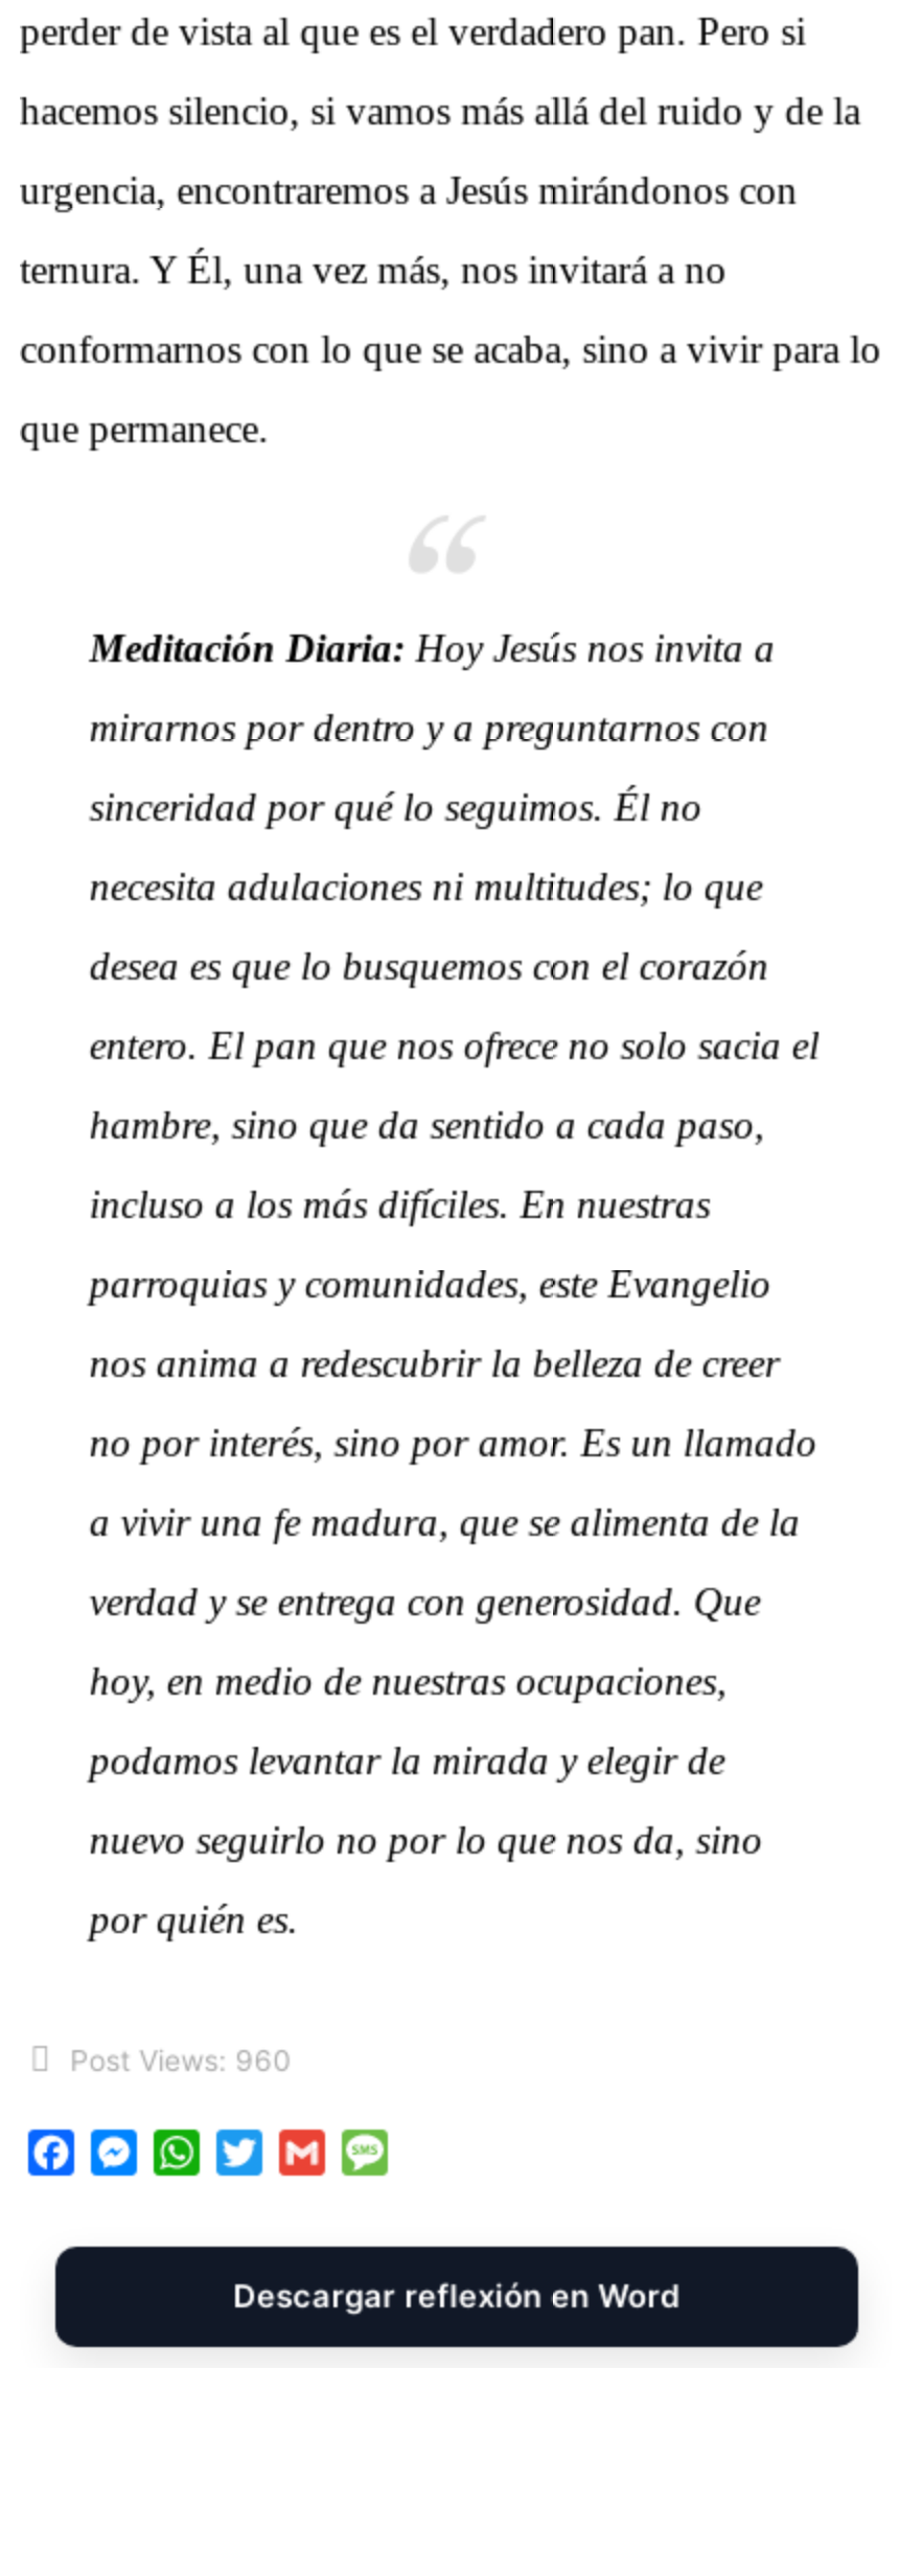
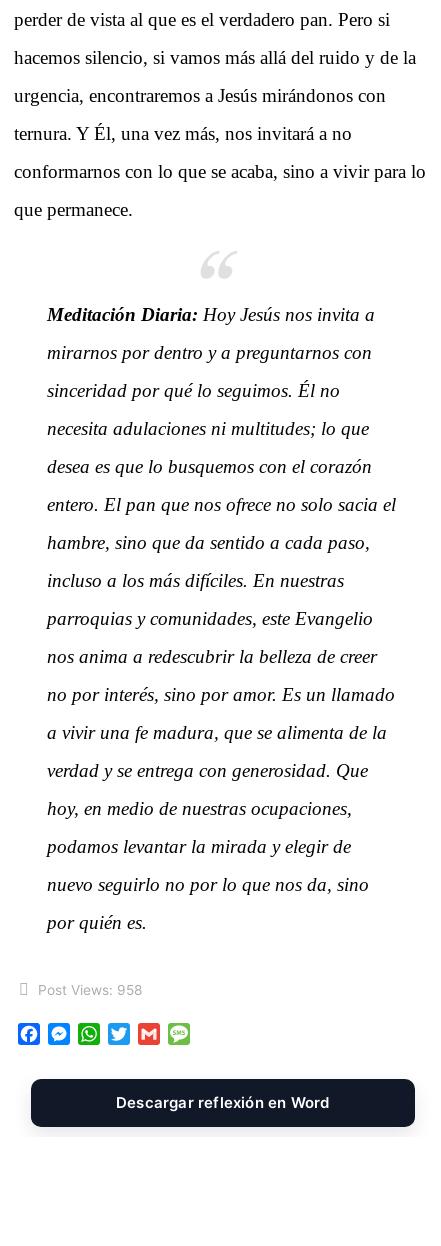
- Post Views: 960
+ Post Views: 958
